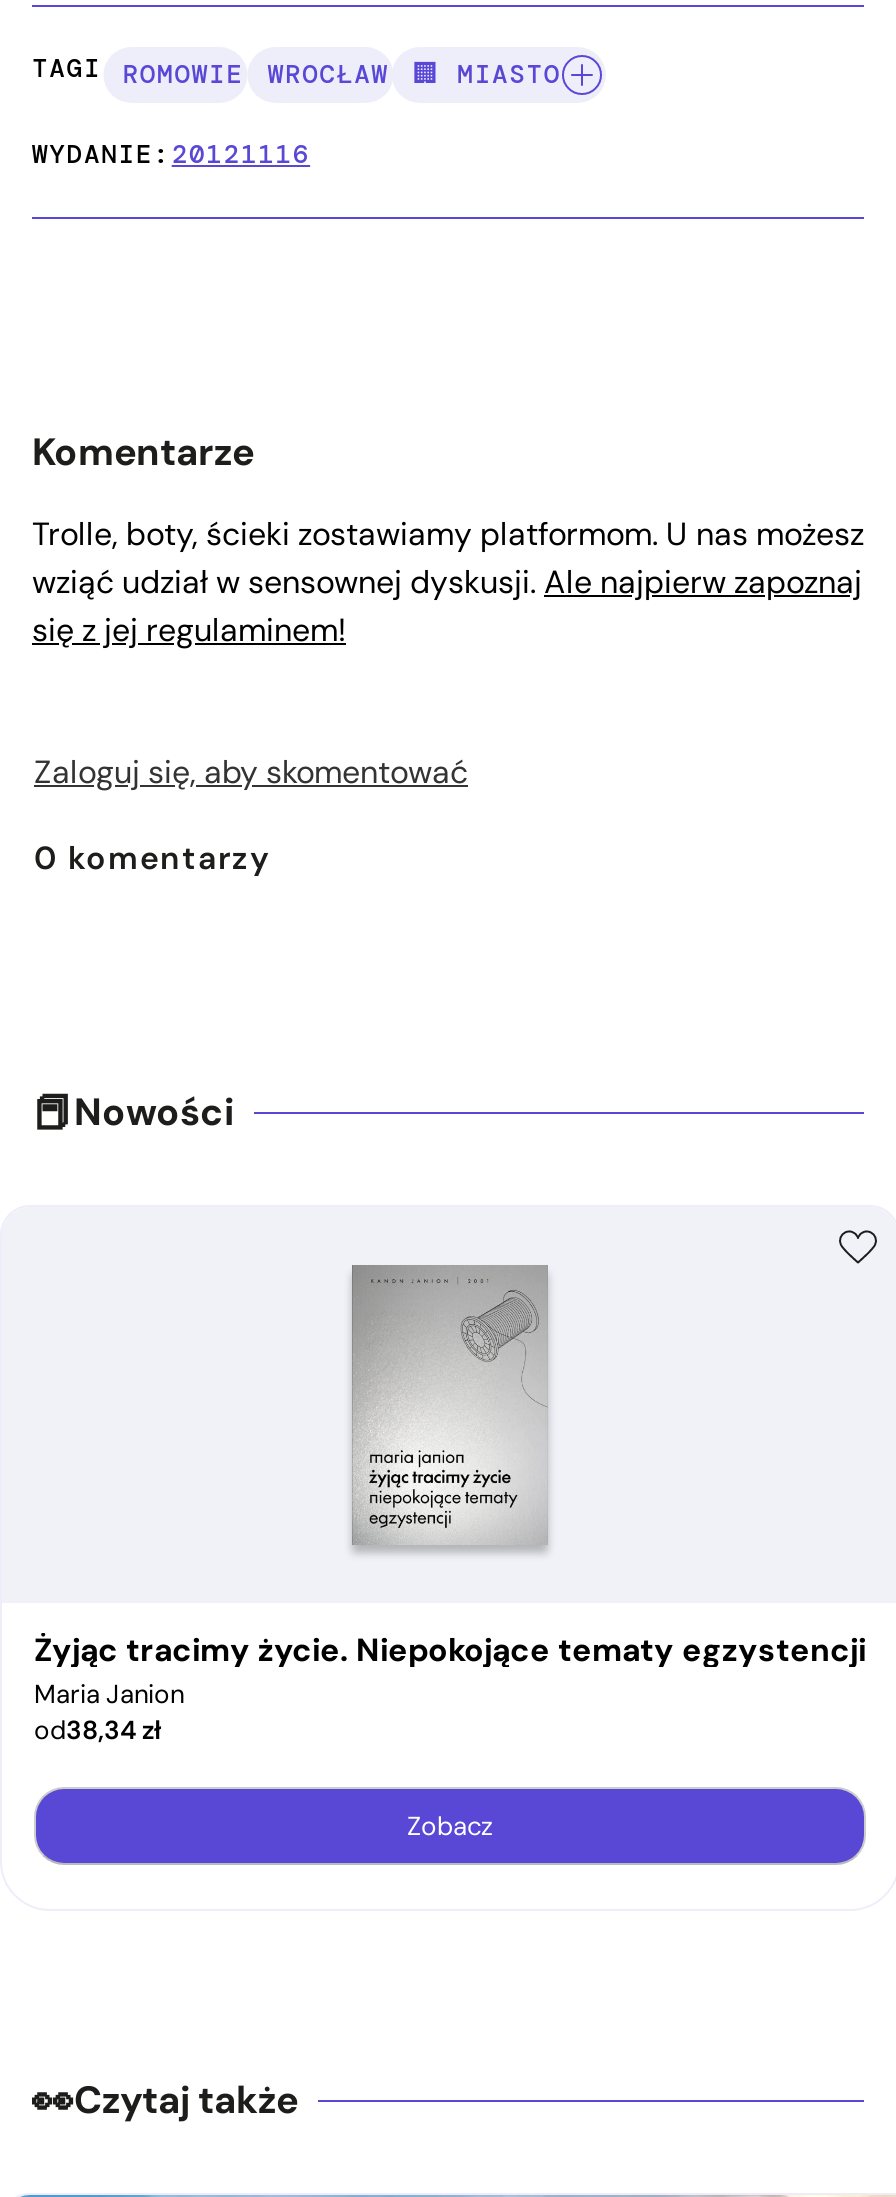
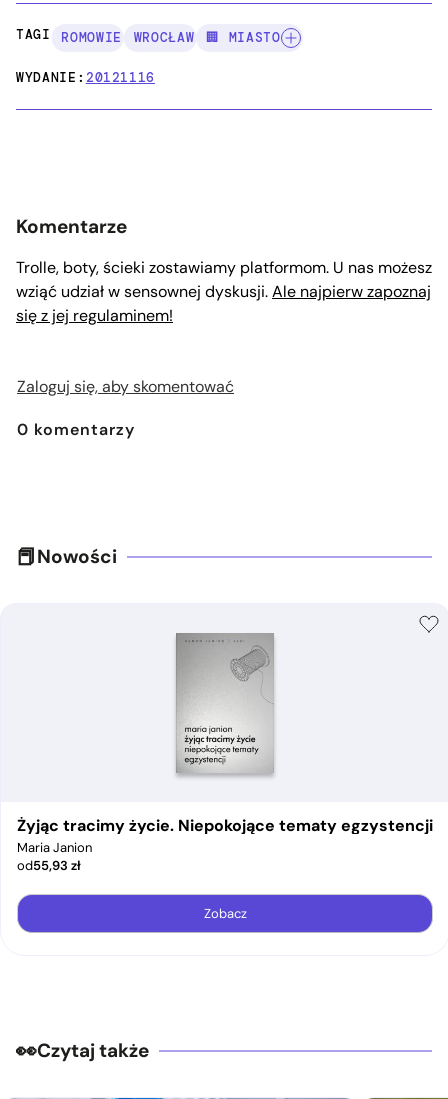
- od38,34 zł
+ od55,93 zł
